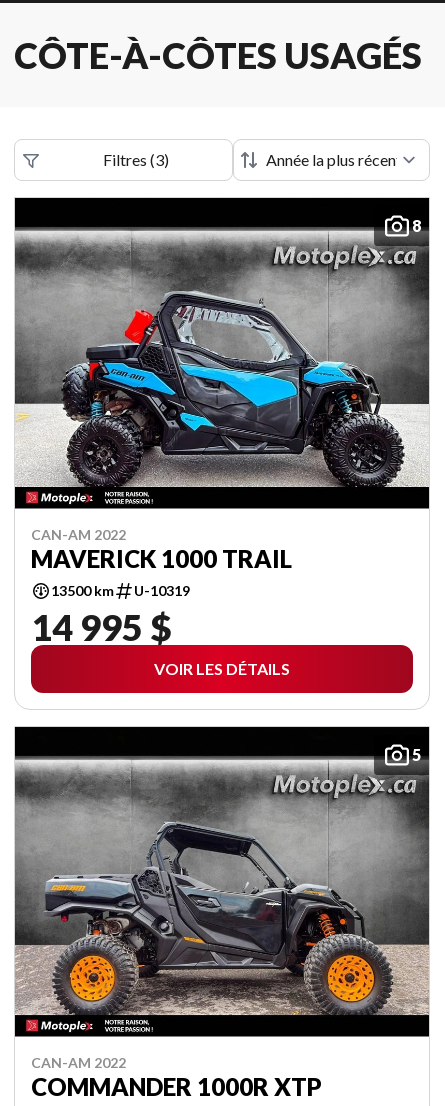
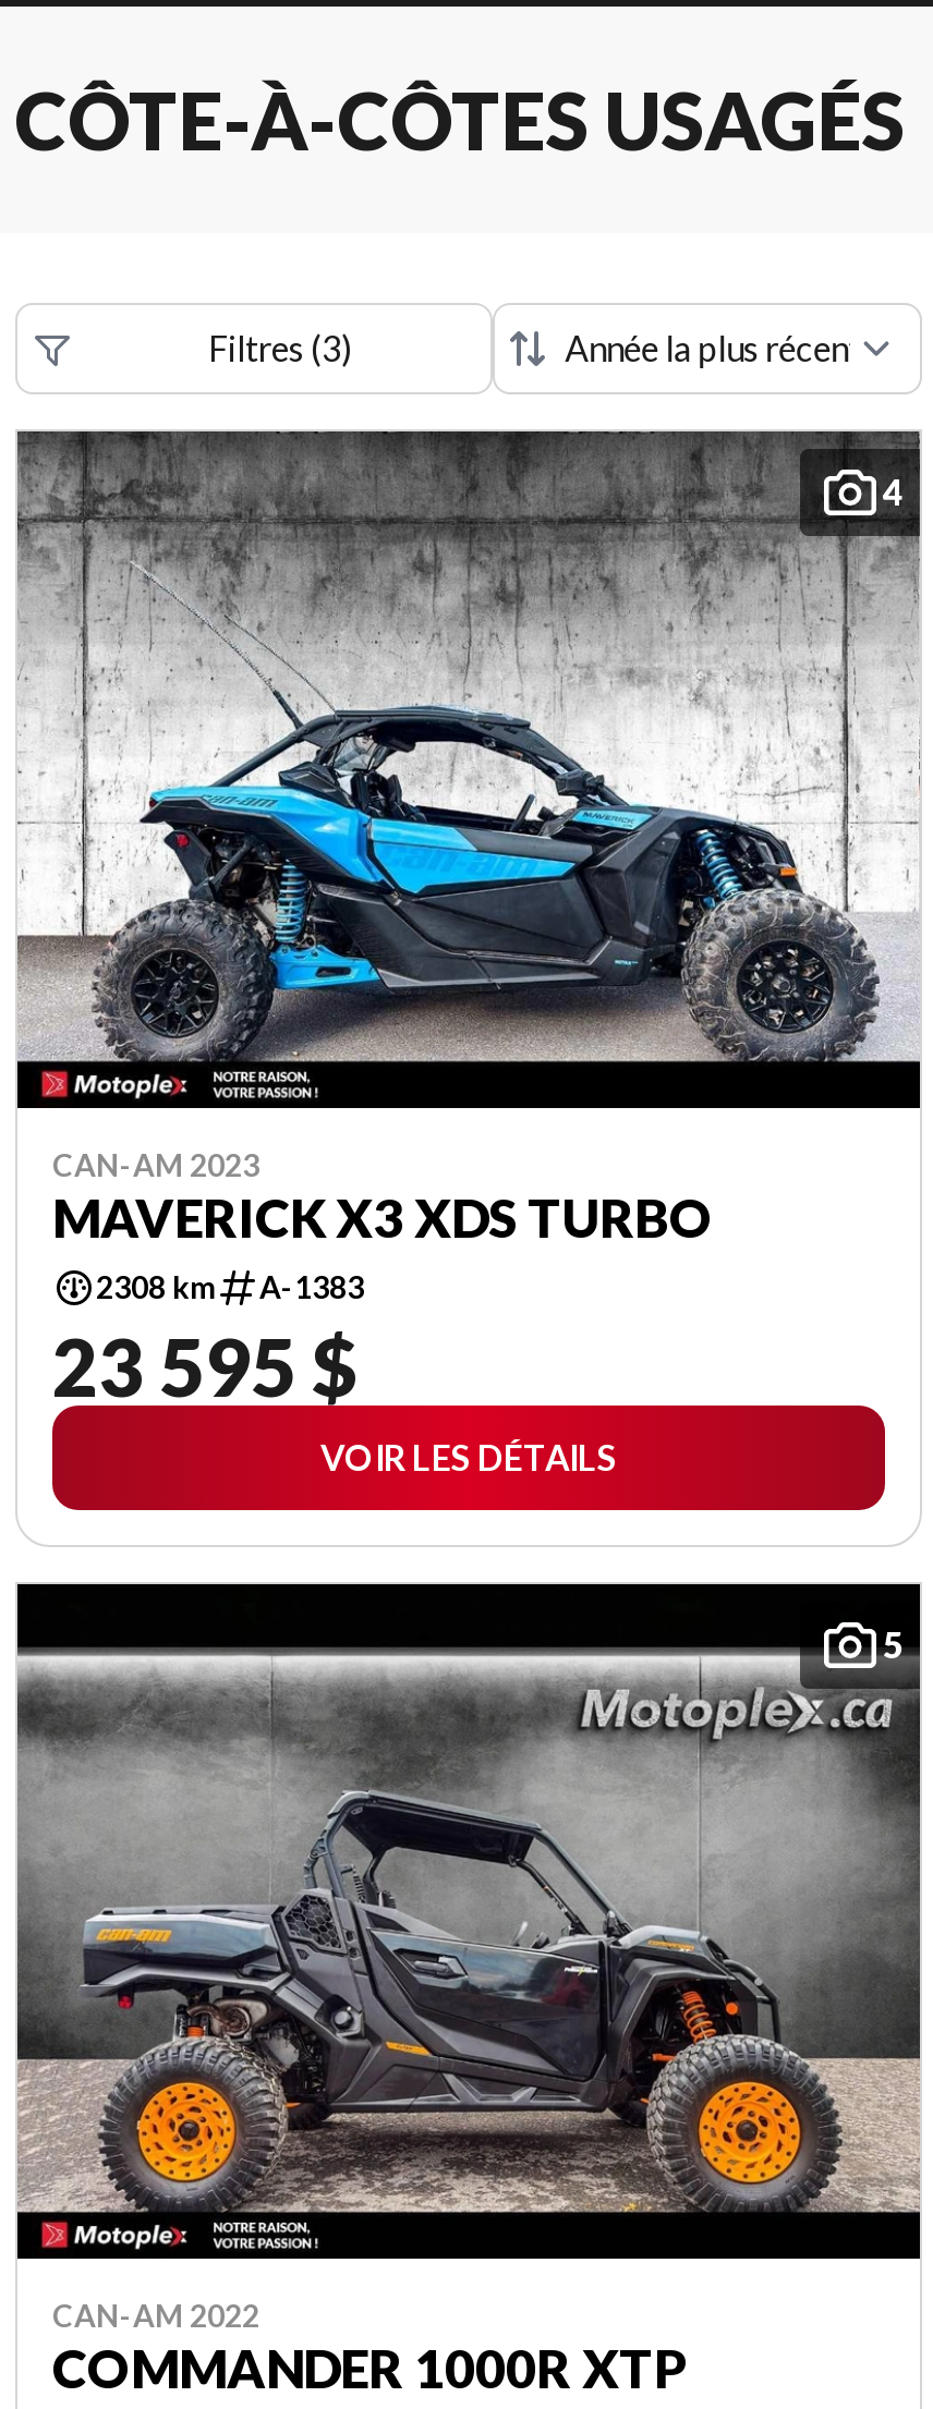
- [image]
- 8
+ [image]
+ 4

- CAN-AM 2022
- MAVERICK 1000 TRAIL
- 13500 km
- U-10319
- 14 995 $
+ CAN-AM 2023
+ MAVERICK X3 XDS TURBO
+ 2308 km
+ A-1383
+ 23 595 $
